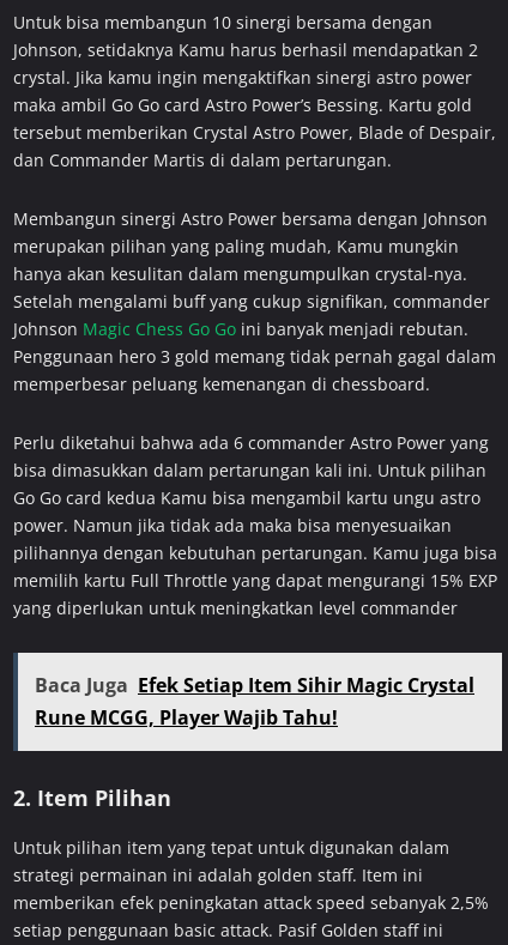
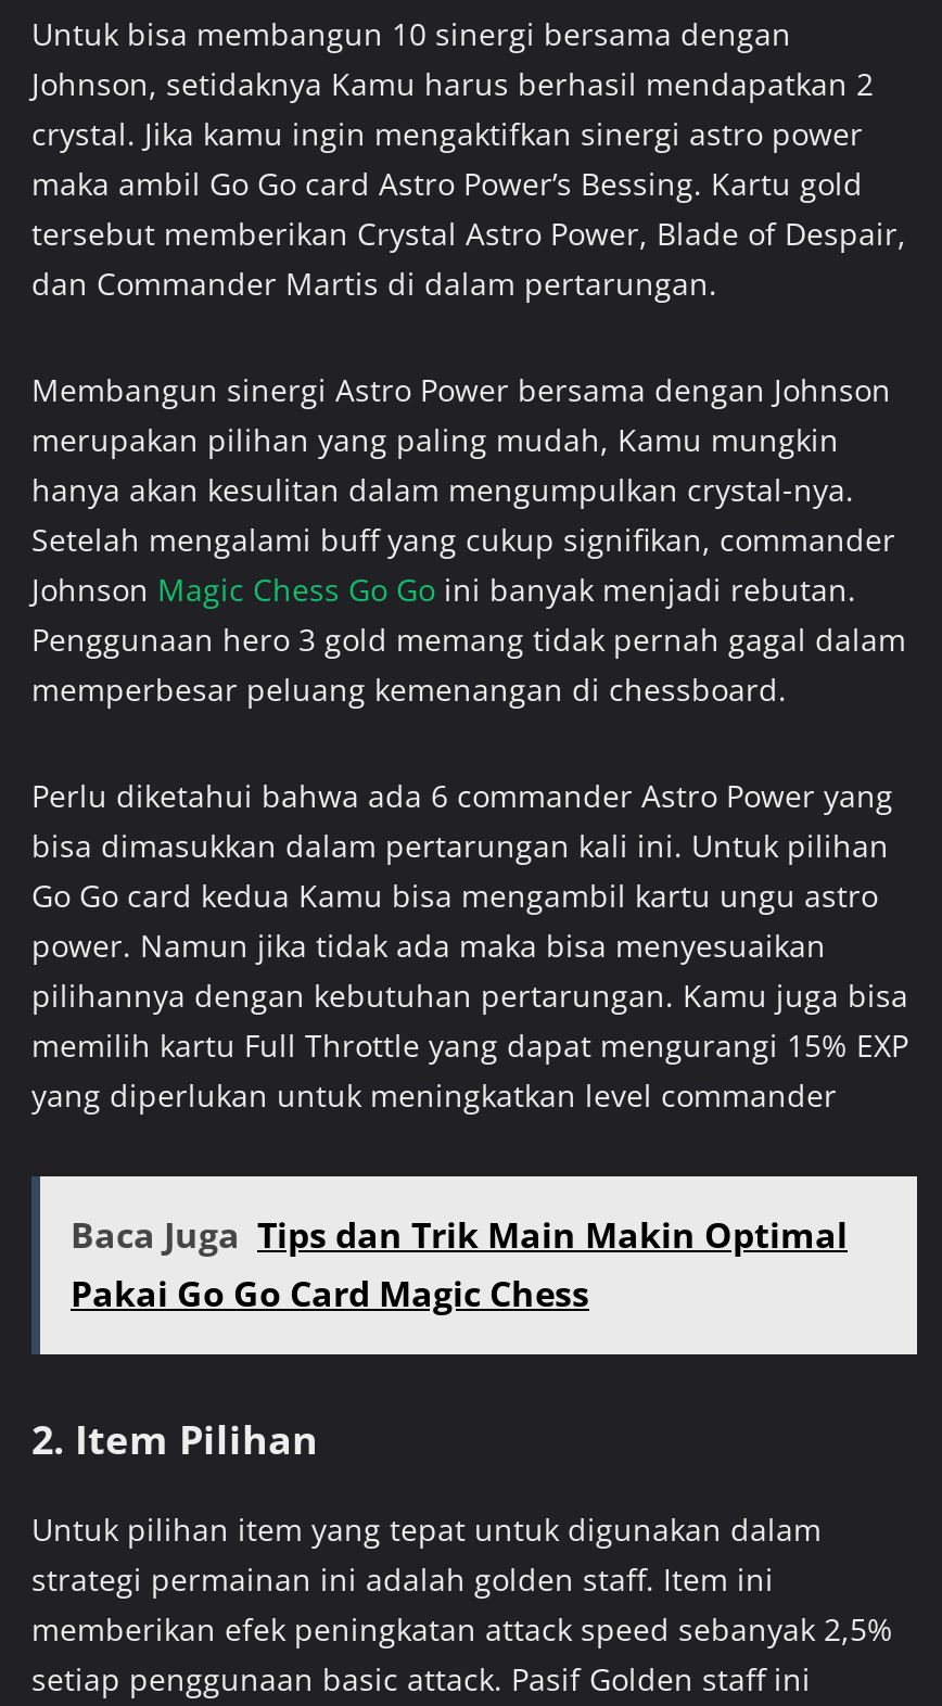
- Baca Juga Efek Setiap Item Sihir Magic Crystal
- Rune MCGG, Player Wajib Tahu!
+ Baca Juga Tips dan Trik Main Makin Optimal
+ Pakai Go Go Card Magic Chess
